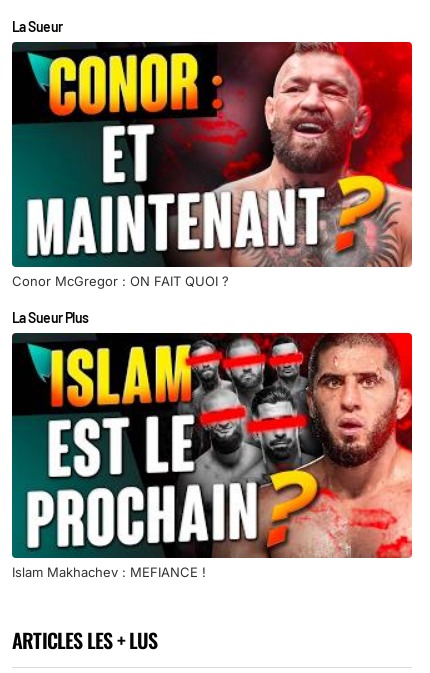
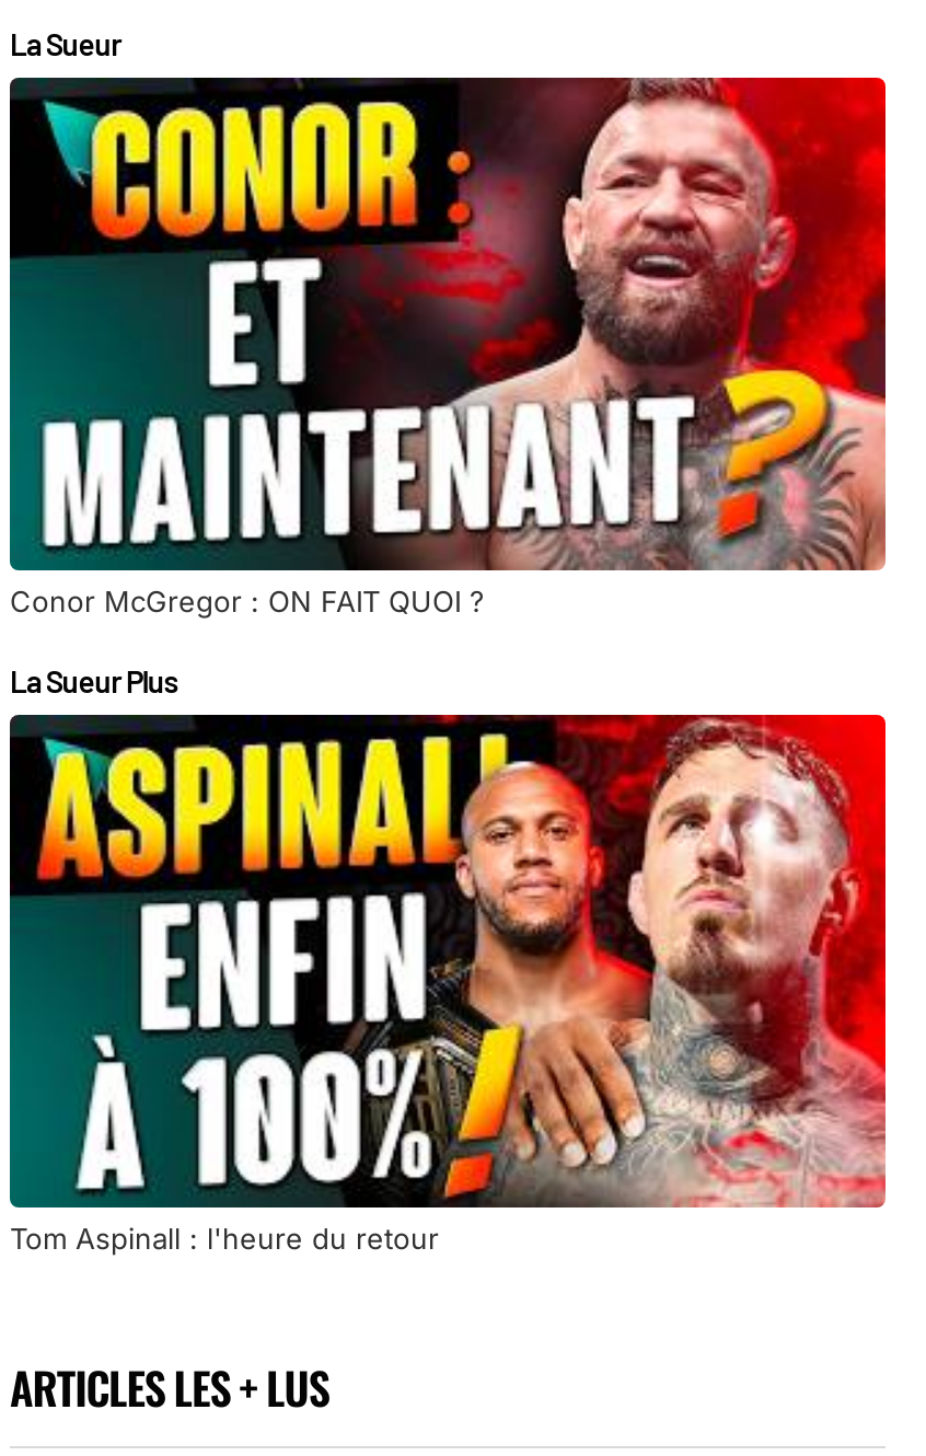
- [image]
- Islam Makhachev : MEFIANCE !
+ [image]
+ Tom Aspinall : l'heure du retour
